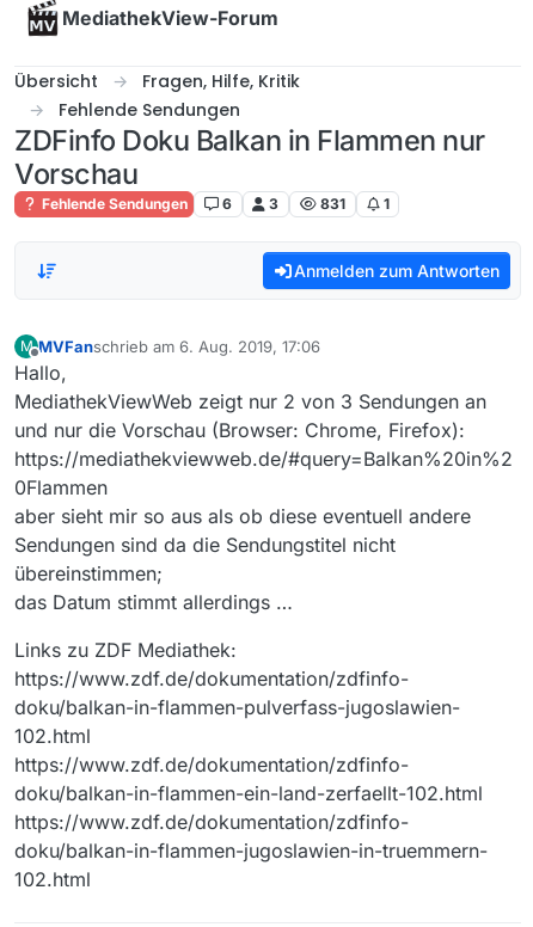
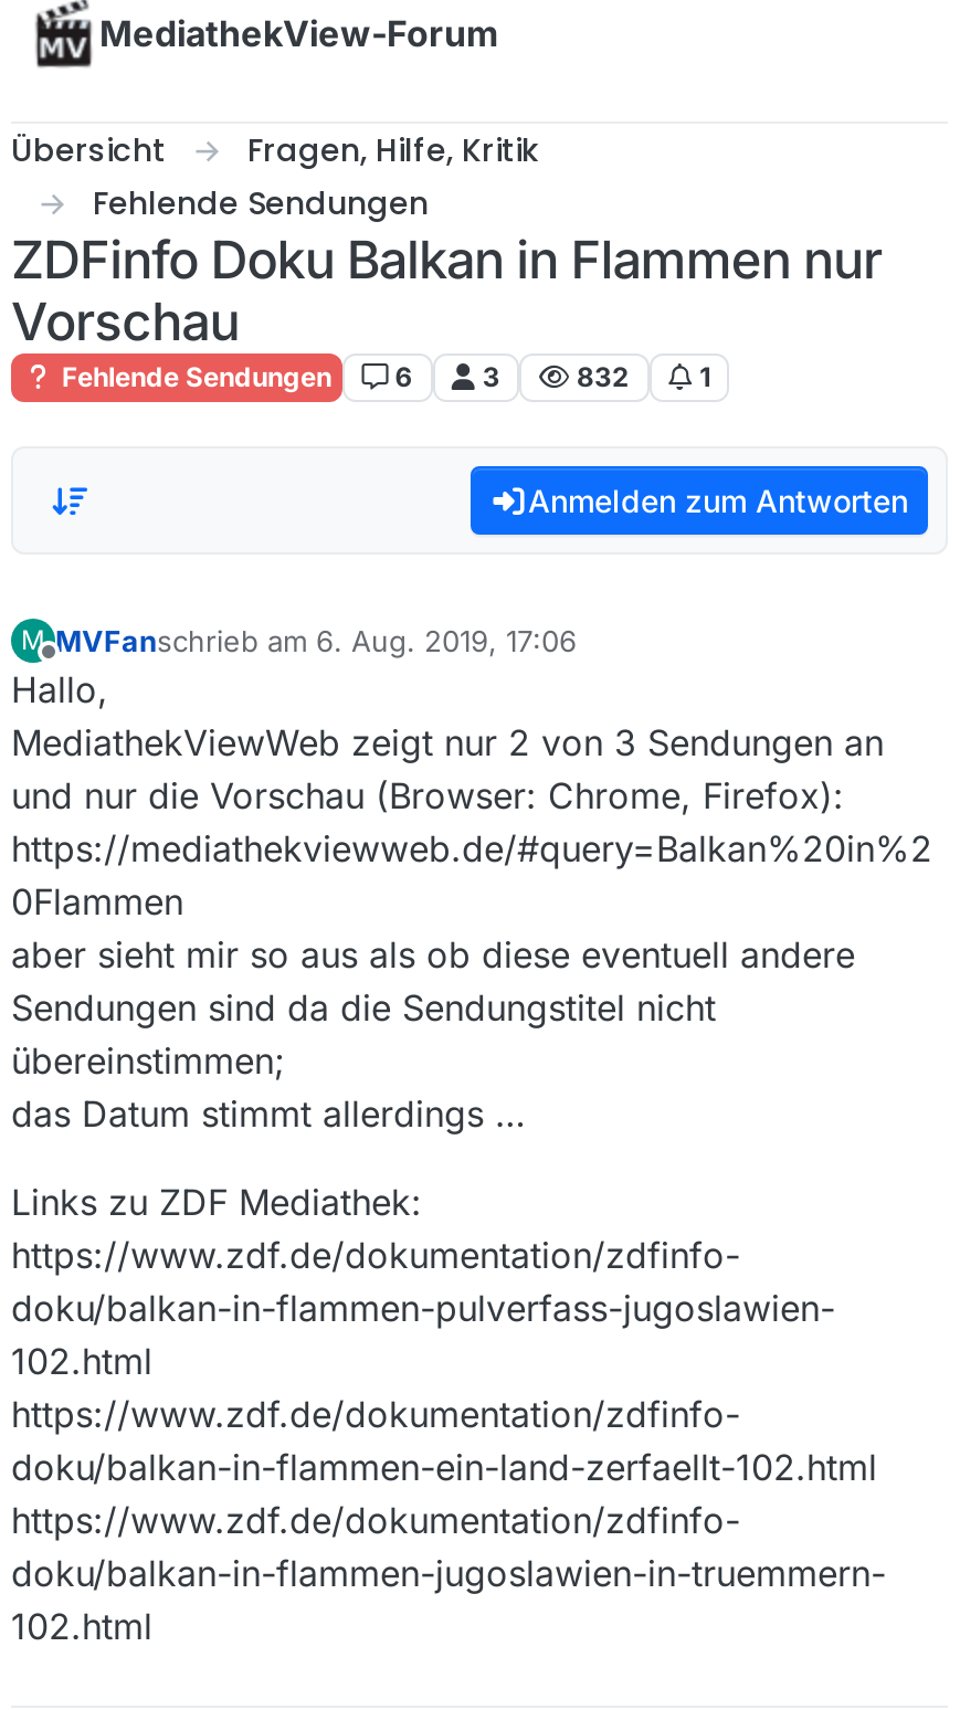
- 831
+ 832
